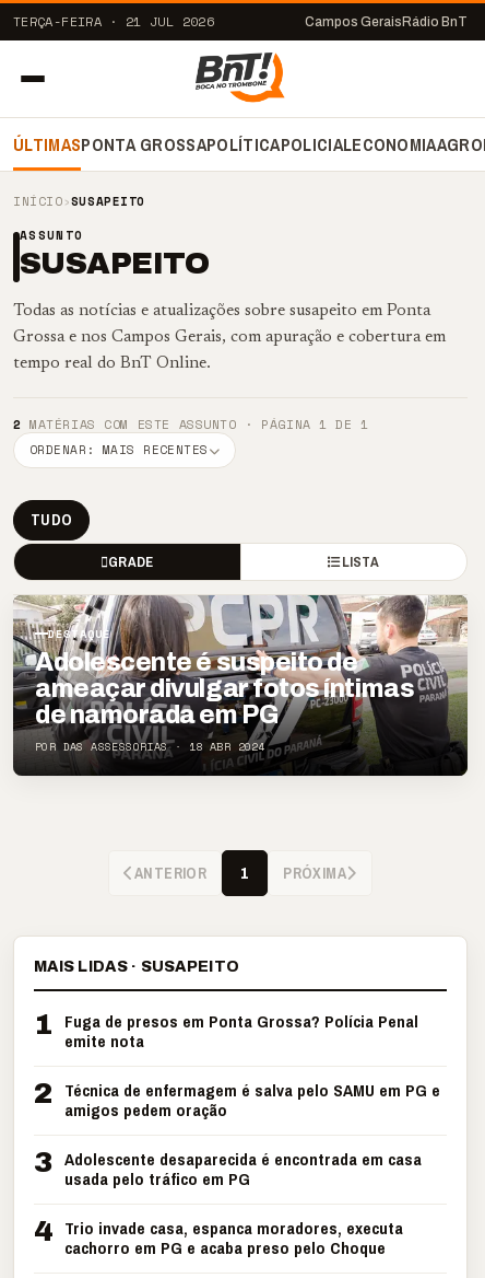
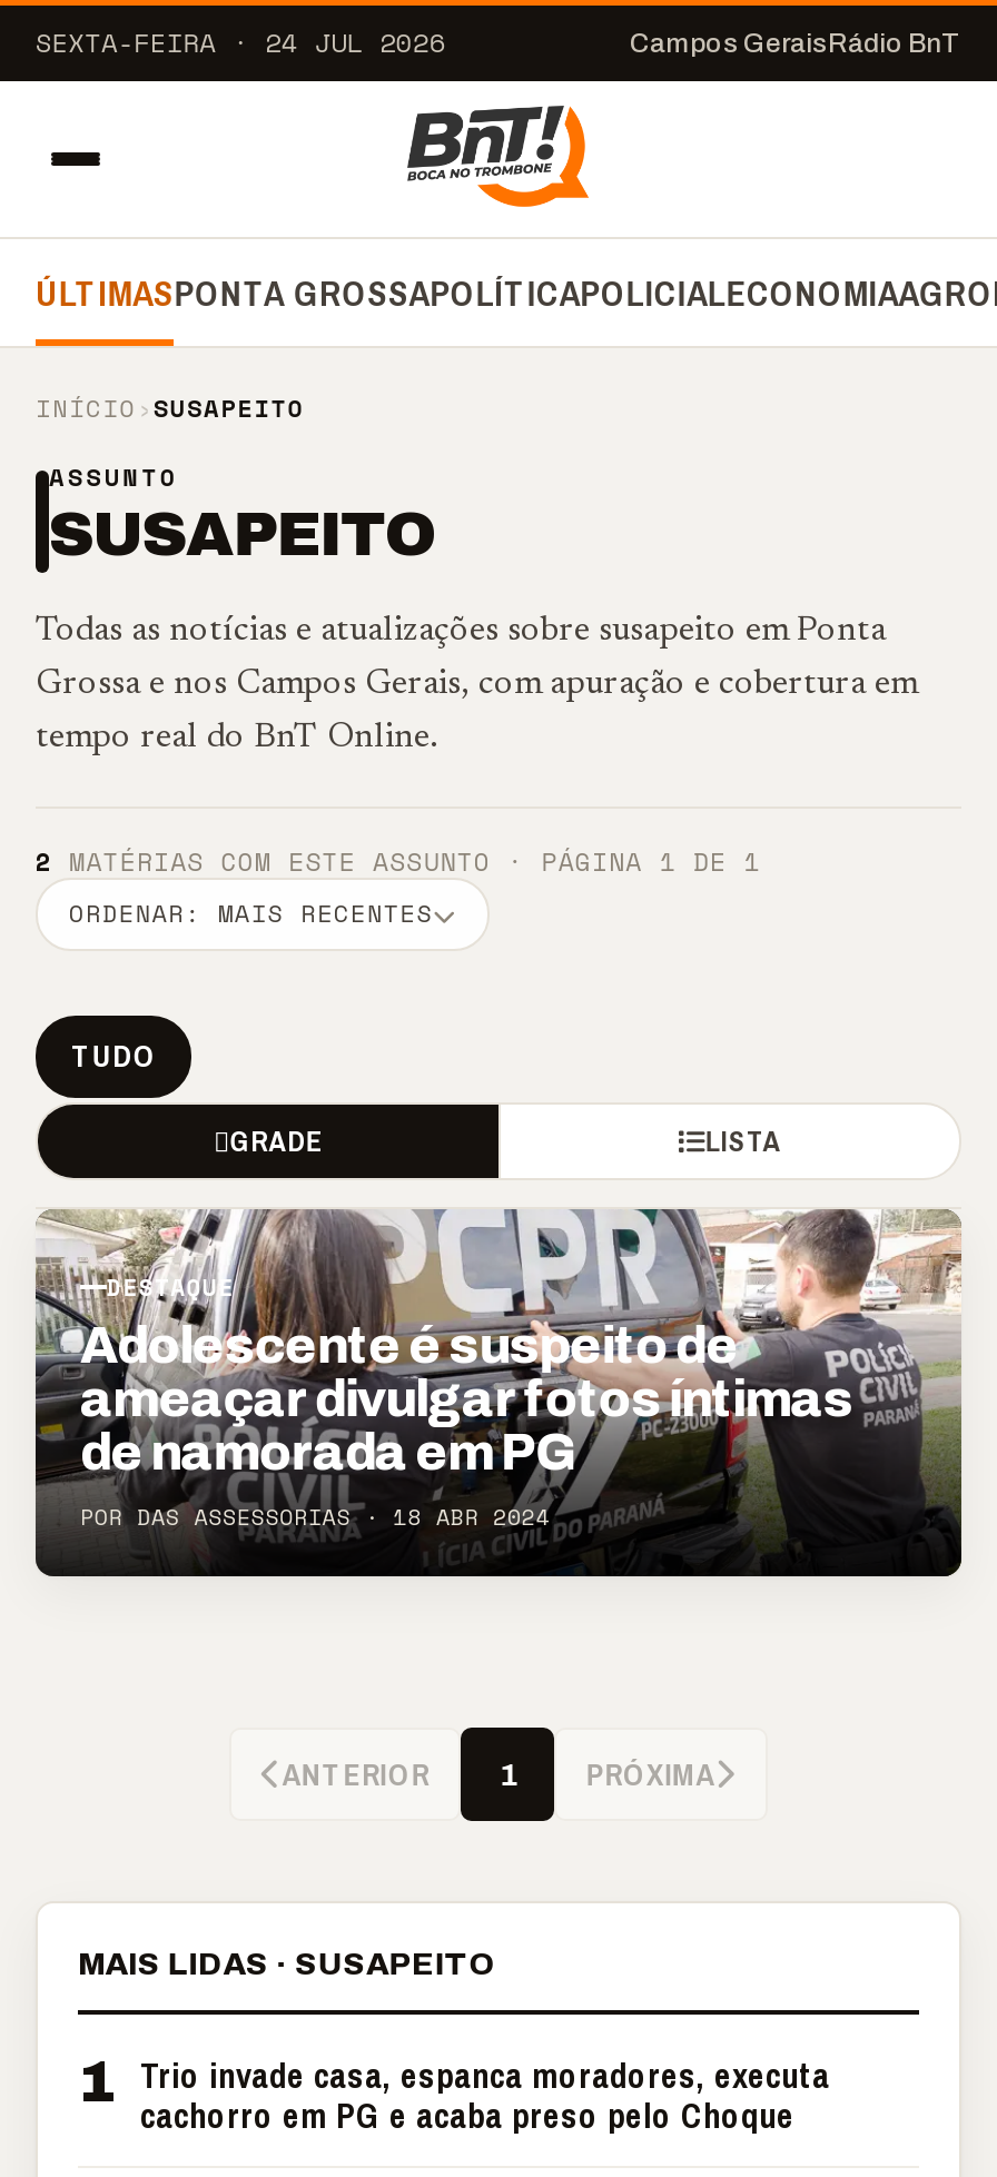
- TERÇA-FEIRA · 21 JUL 2026
+ SEXTA-FEIRA · 24 JUL 2026

- 1 Fuga de presos em Ponta Grossa? Polícia Penal
- emite nota
- 2 Técnica de enfermagem é salva pelo SAMU em PG e
- amigos pedem oração
- 3 Adolescente desaparecida é encontrada em casa
- usada pelo tráfico em PG
- 4 Trio invade casa, espanca moradores, executa
+ 1 Trio invade casa, espanca moradores, executa
